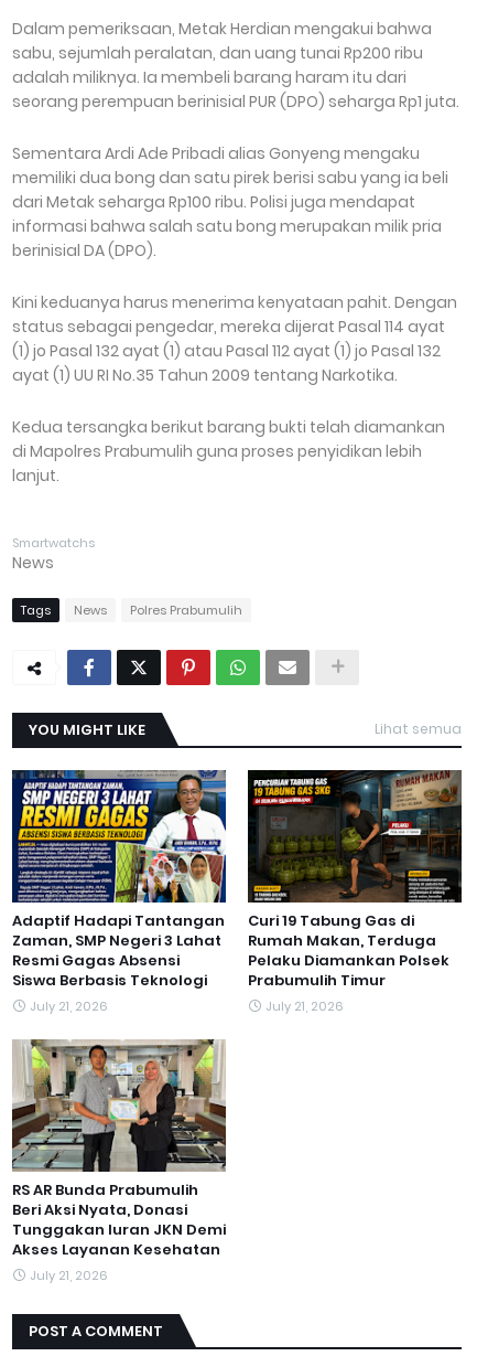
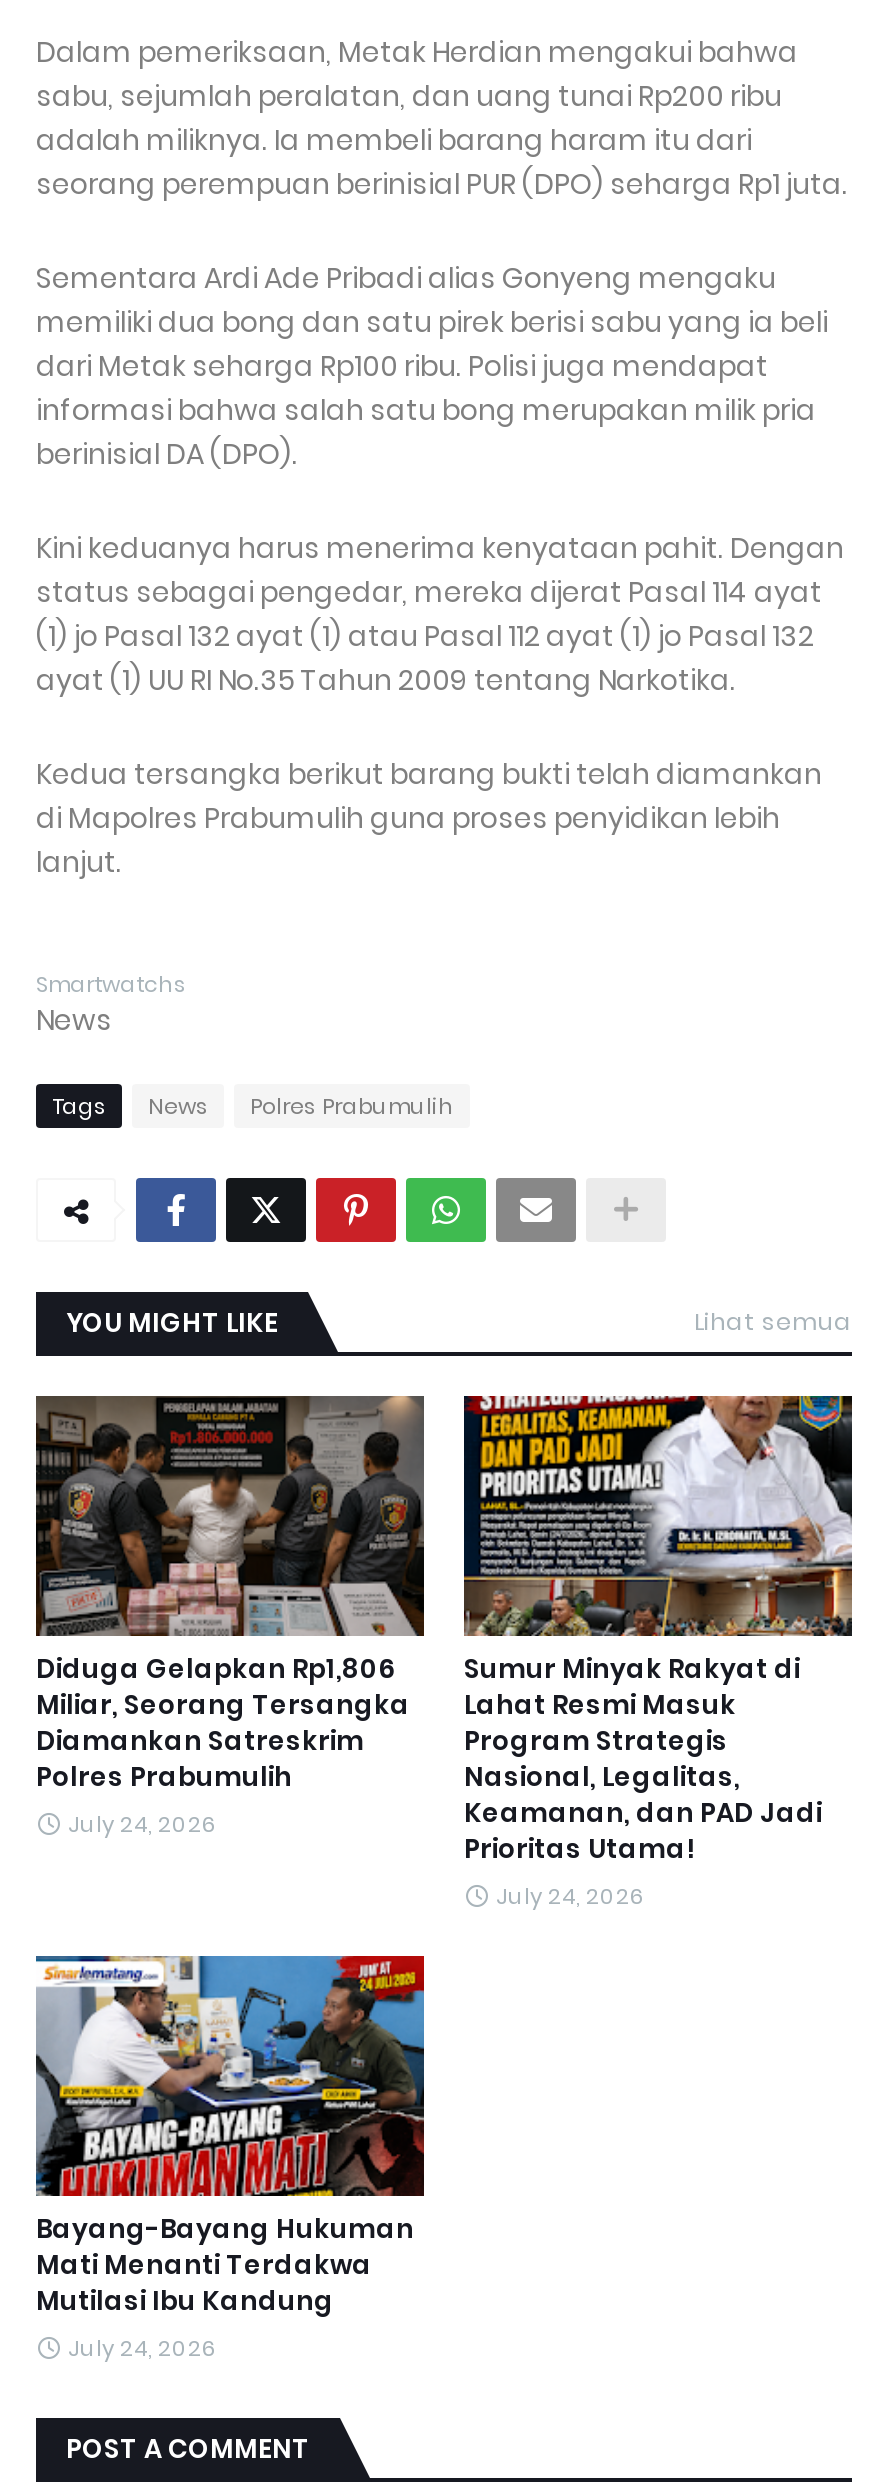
- [image]
- Adaptif Hadapi Tantangan
- Zaman, SMP Negeri 3 Lahat
- Resmi Gagas Absensi
- Siswa Berbasis Teknologi
- July 21, 2026
+ [image]
+ Diduga Gelapkan Rp1,806
+ Miliar, Seorang Tersangka
+ Diamankan Satreskrim
+ Polres Prabumulih
+ July 24, 2026

- [image]
- Curi 19 Tabung Gas di
- Rumah Makan, Terduga
- Pelaku Diamankan Polsek
- Prabumulih Timur
- July 21, 2026
+ [image]
+ Sumur Minyak Rakyat di
+ Lahat Resmi Masuk
+ Program Strategis
+ Nasional, Legalitas,
+ Keamanan, dan PAD Jadi
+ Prioritas Utama!
+ July 24, 2026

- [image]
- RS AR Bunda Prabumulih
- Beri Aksi Nyata, Donasi
- Tunggakan Iuran JKN Demi
- Akses Layanan Kesehatan
- July 21, 2026
+ [image]
+ Bayang-Bayang Hukuman
+ Mati Menanti Terdakwa
+ Mutilasi Ibu Kandung
+ July 24, 2026
